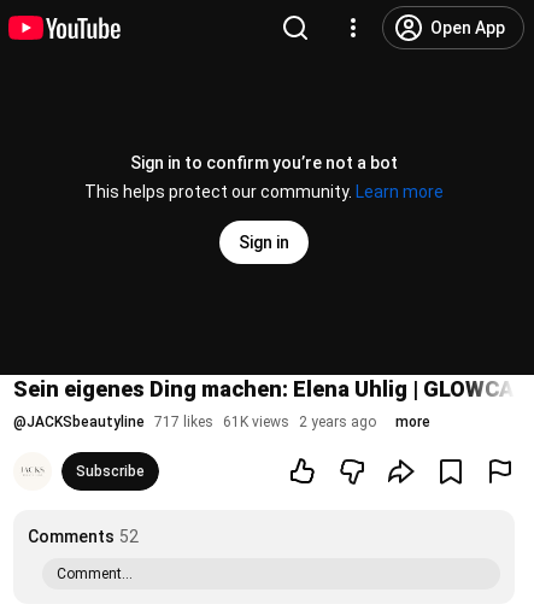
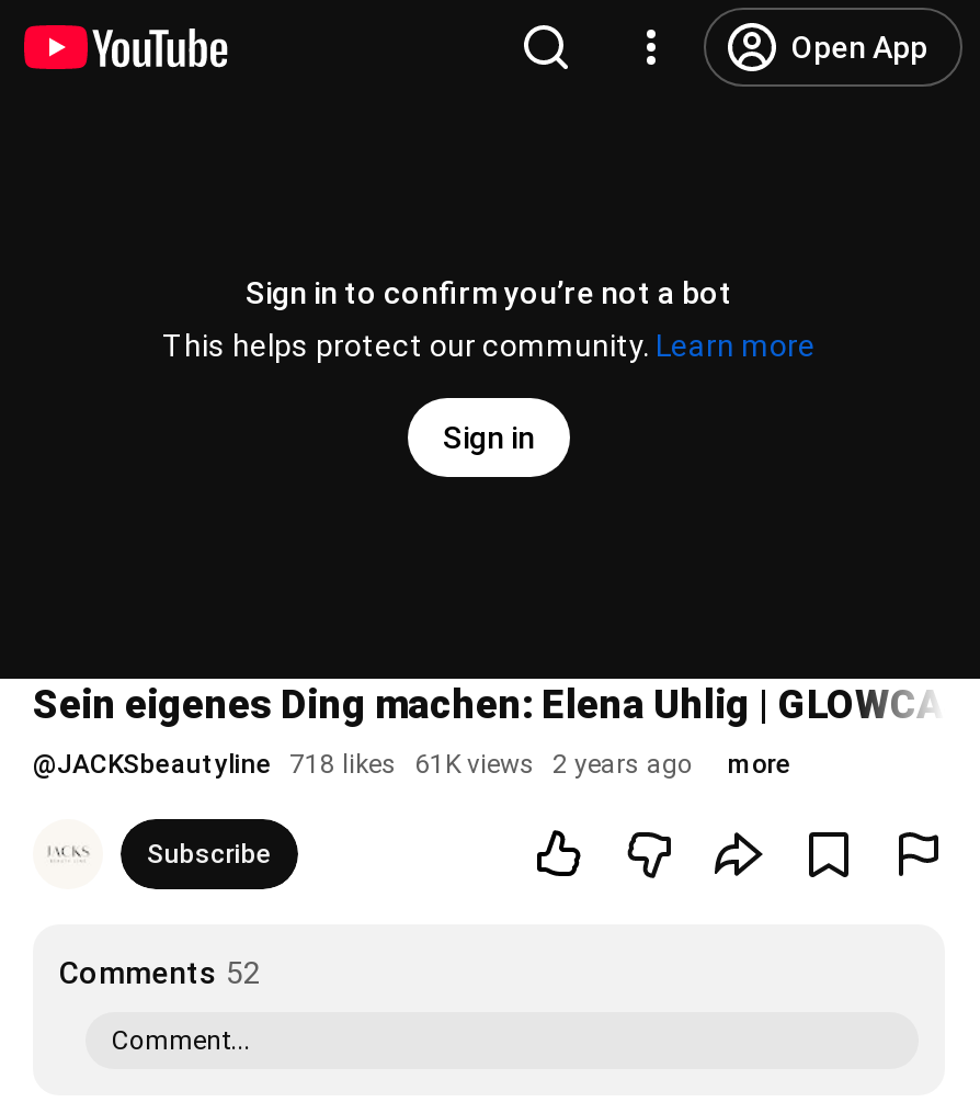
- @JACKSbeautyline 717 likes 61K views 2 years ago
+ @JACKSbeautyline 718 likes 61K views 2 years ago
